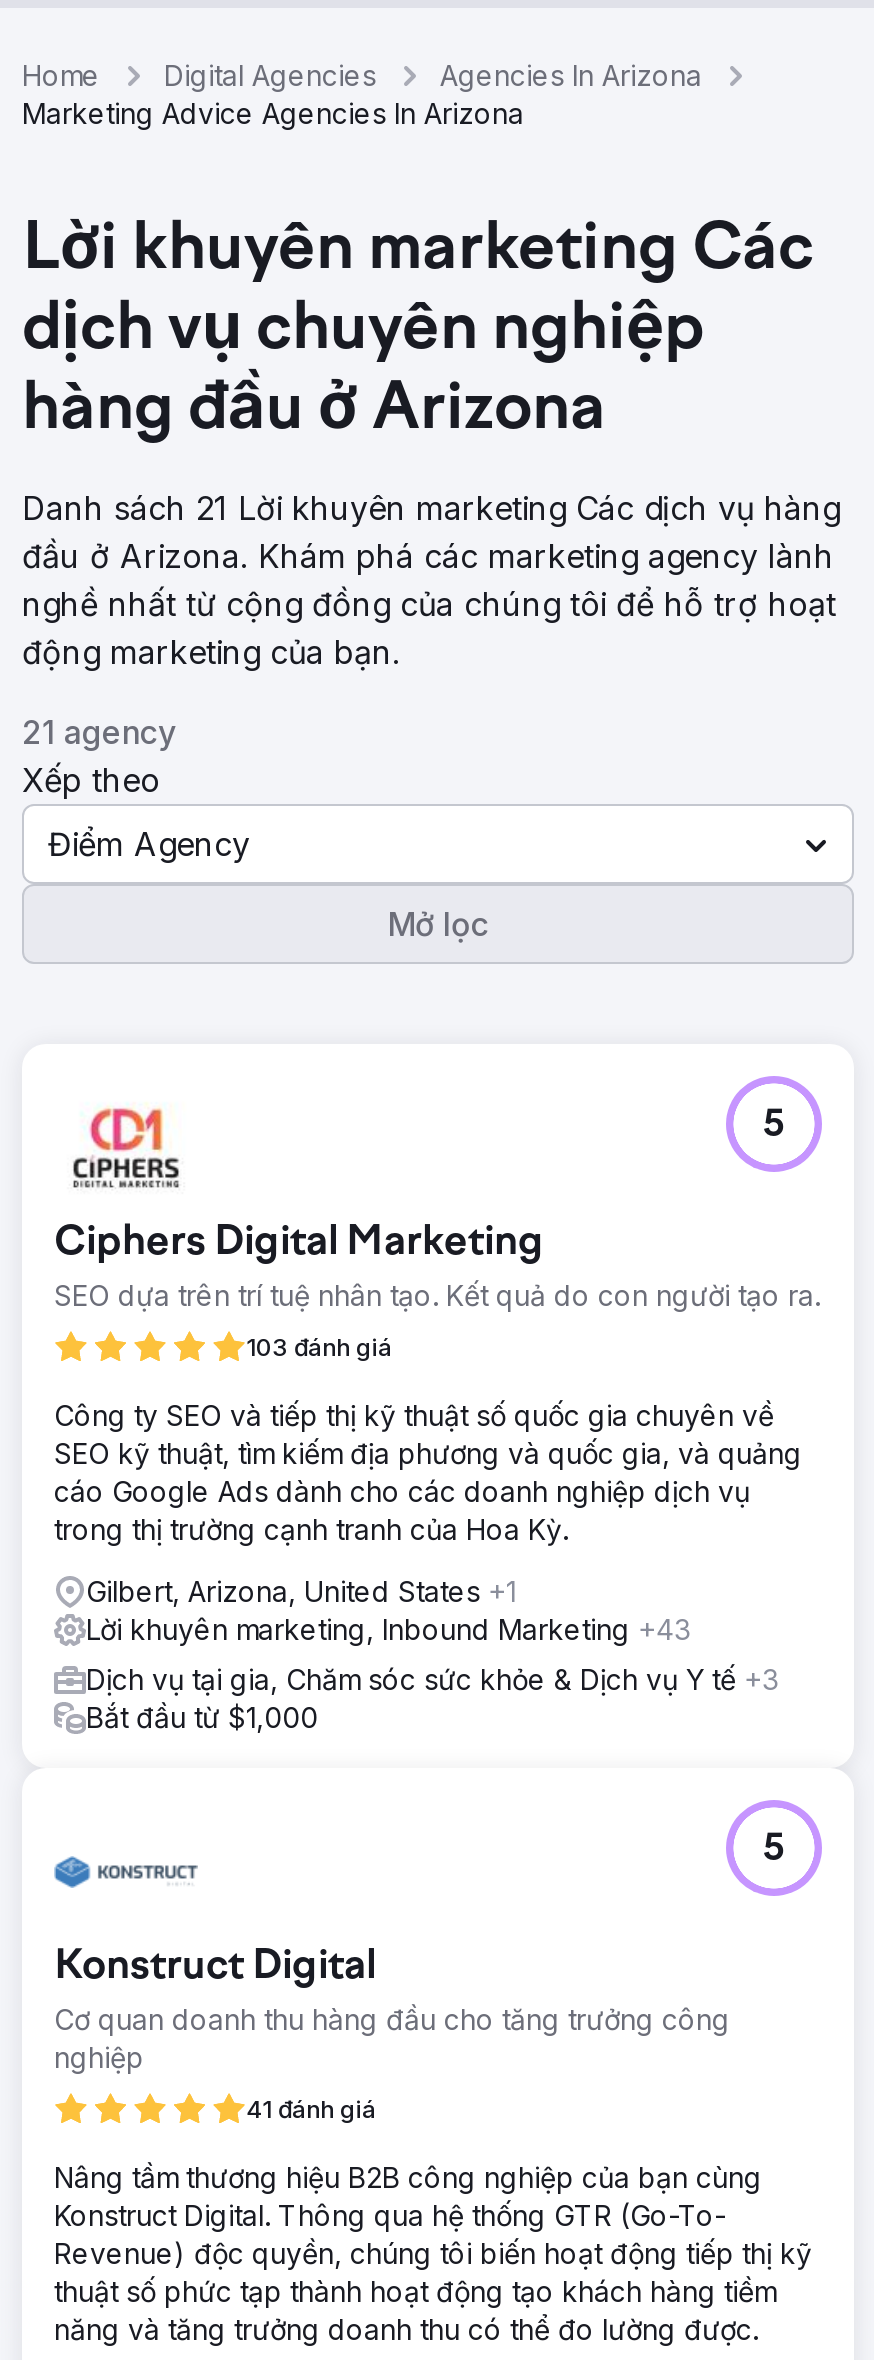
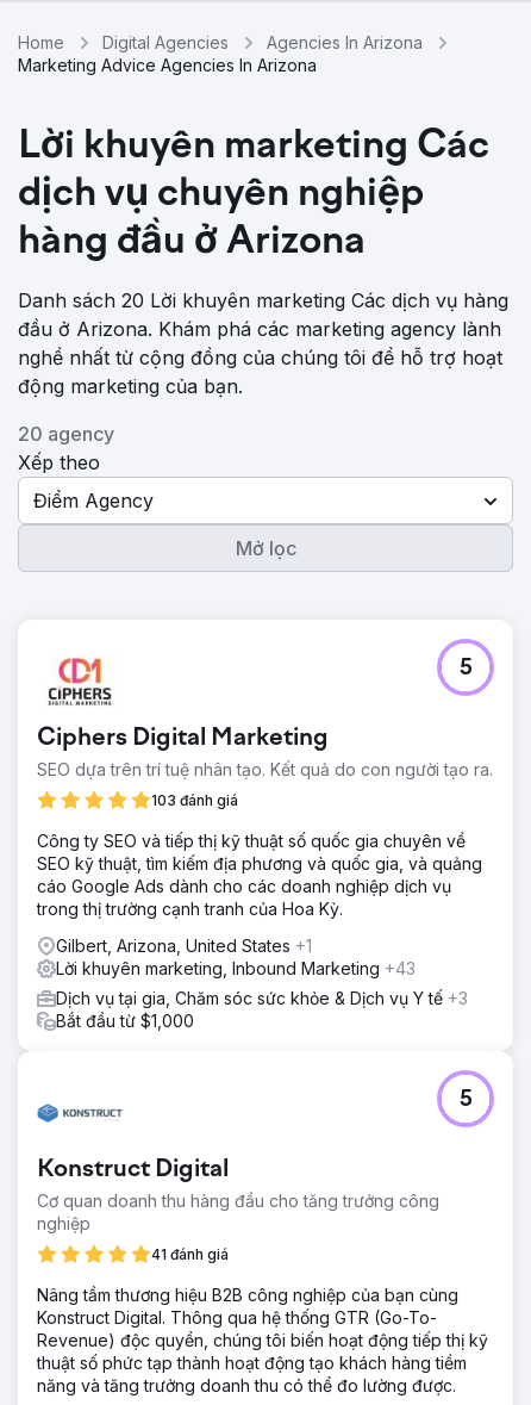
- Danh sách 21 Lời khuyên marketing Các dịch vụ hàng
+ Danh sách 20 Lời khuyên marketing Các dịch vụ hàng

- 21 agency
+ 20 agency
